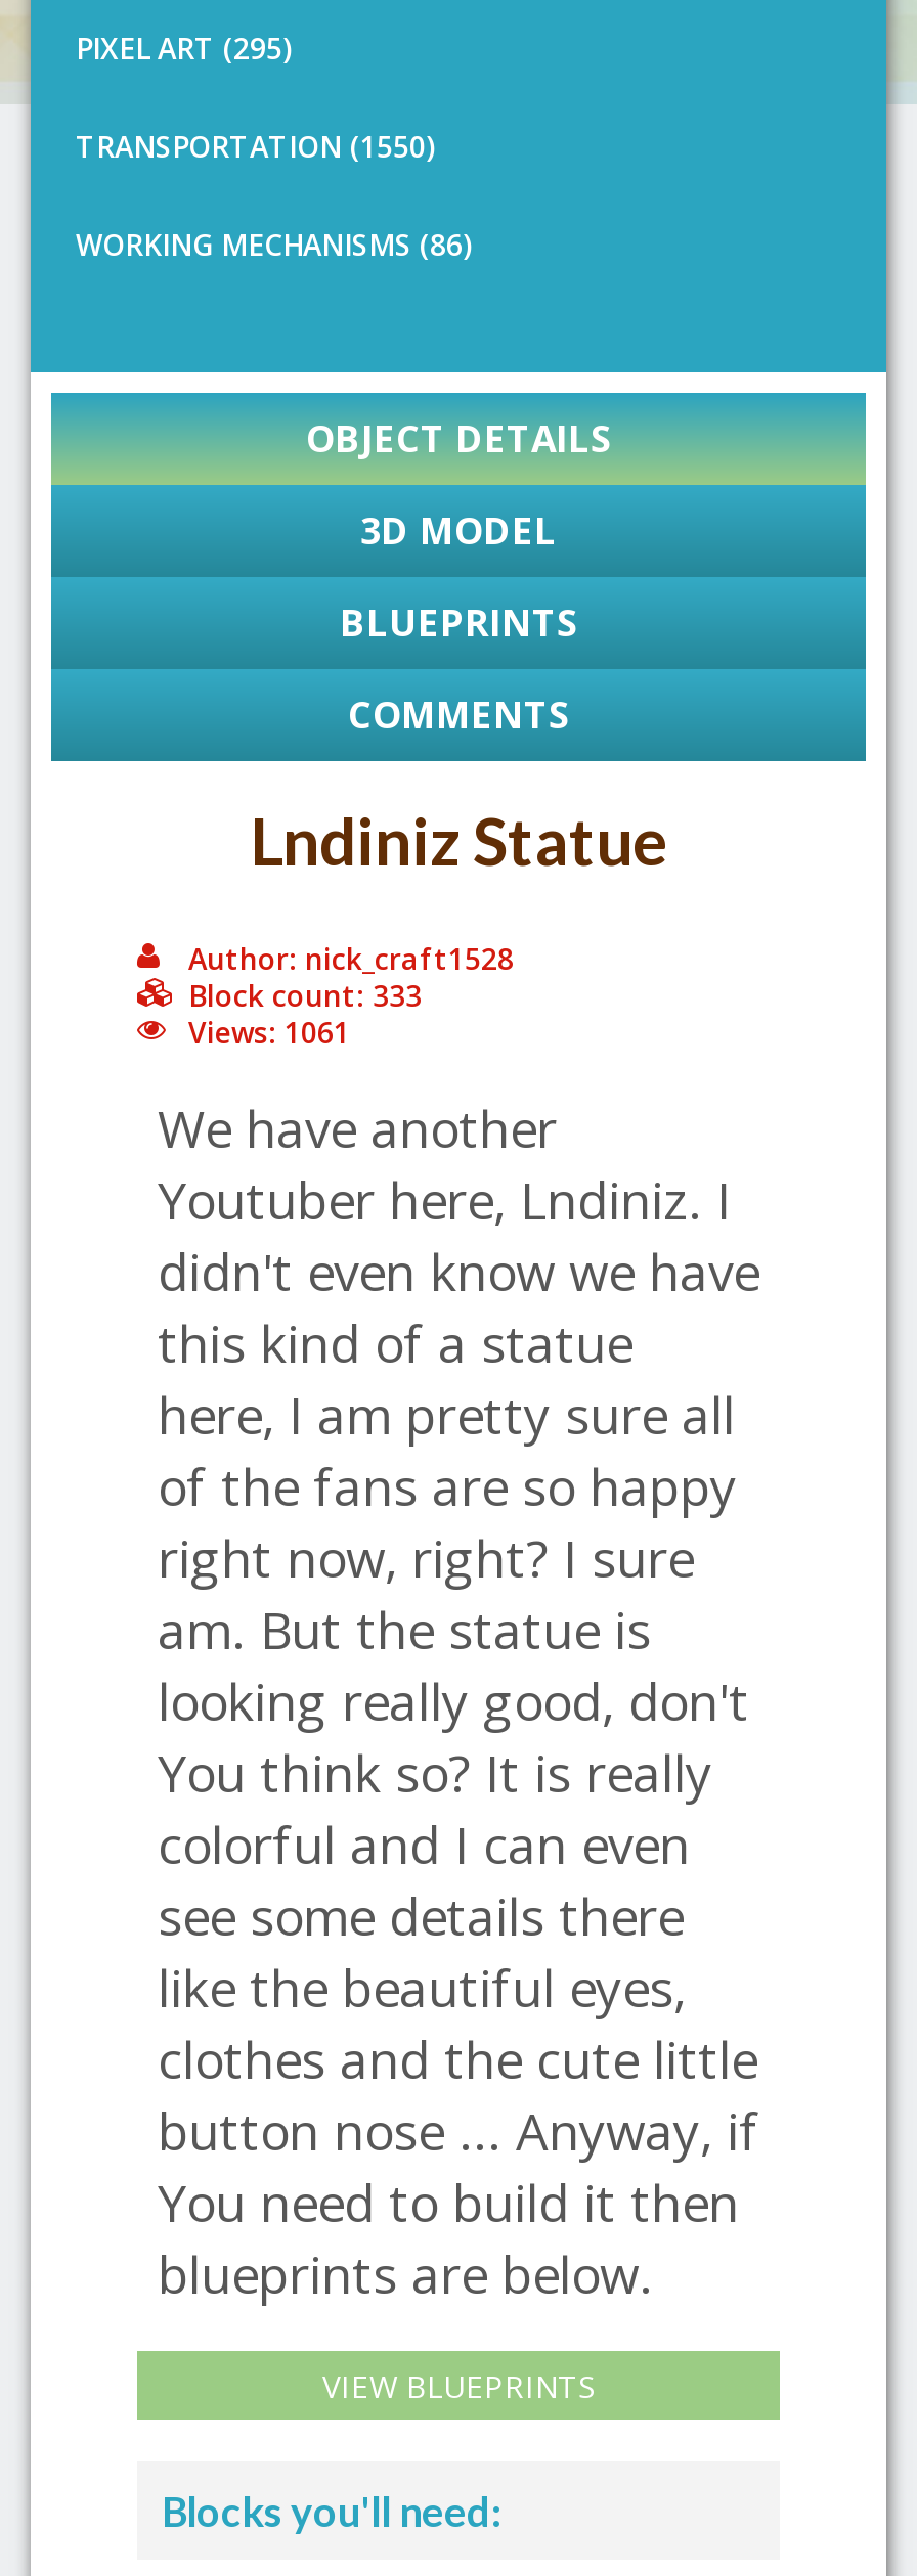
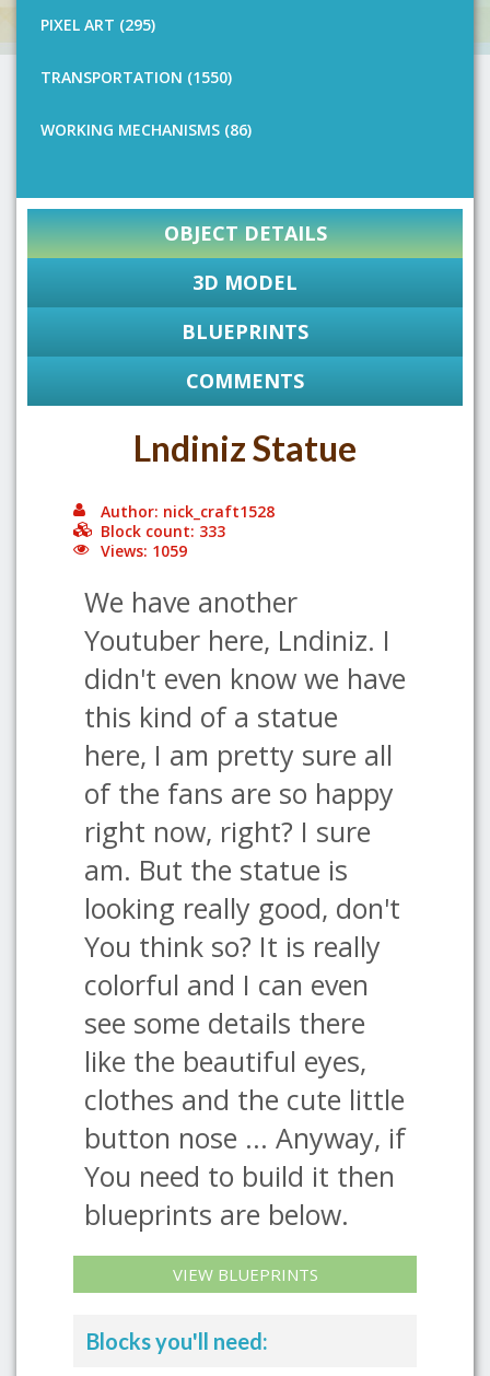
- Views: 1061
+ Views: 1059
